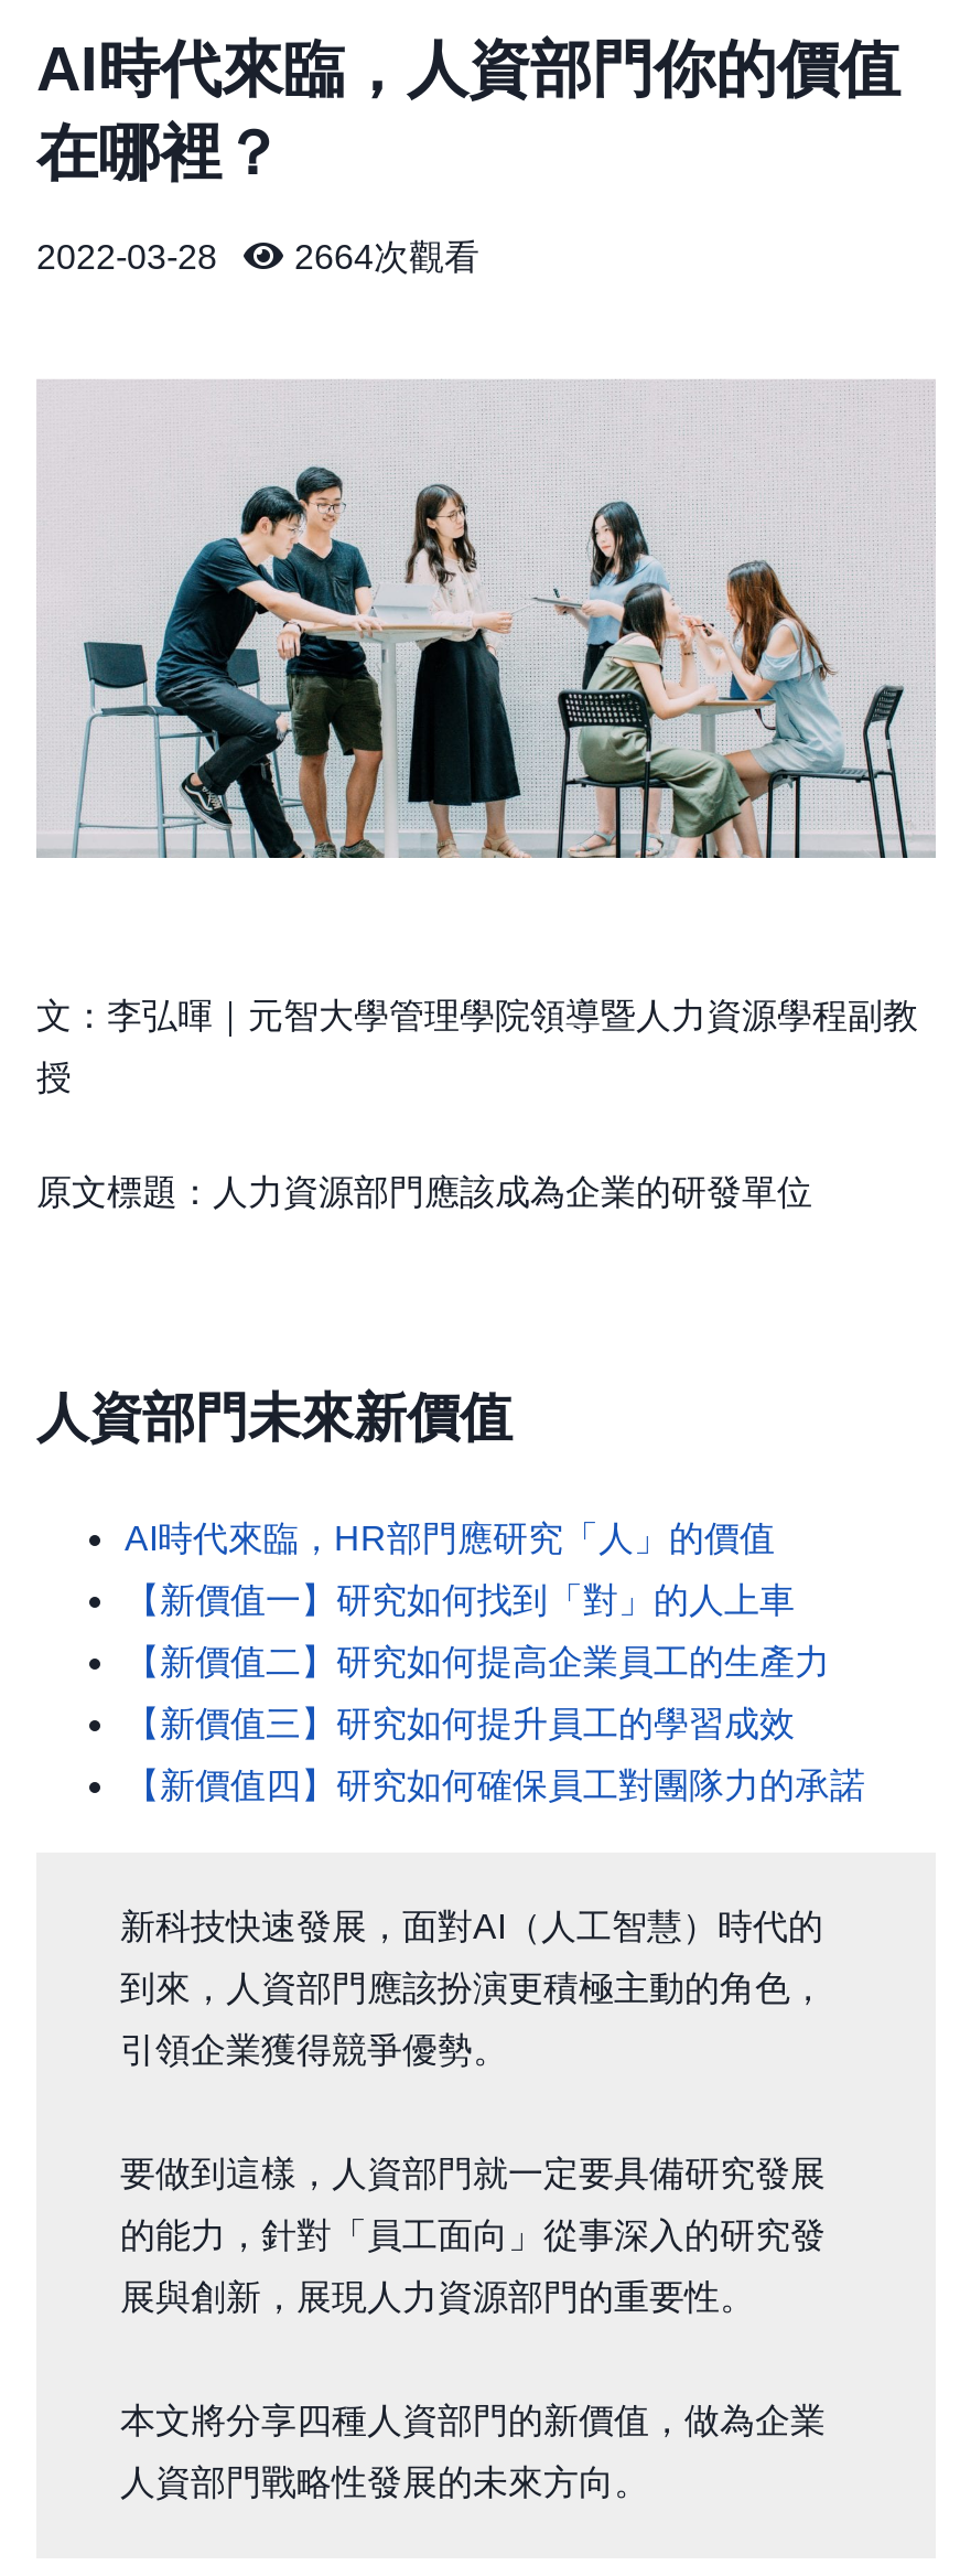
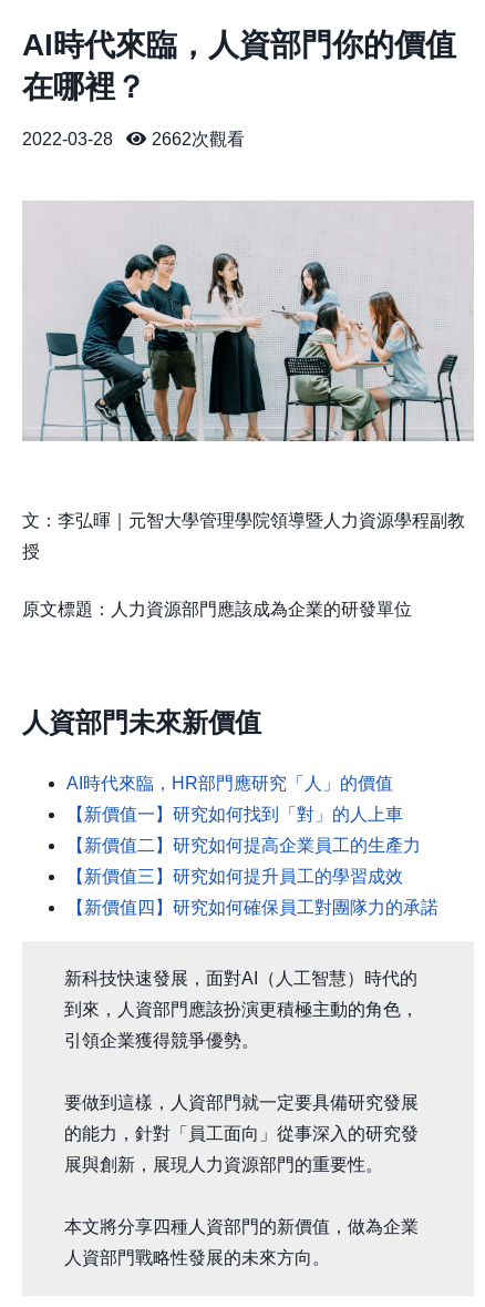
- 2664次觀看
+ 2662次觀看
